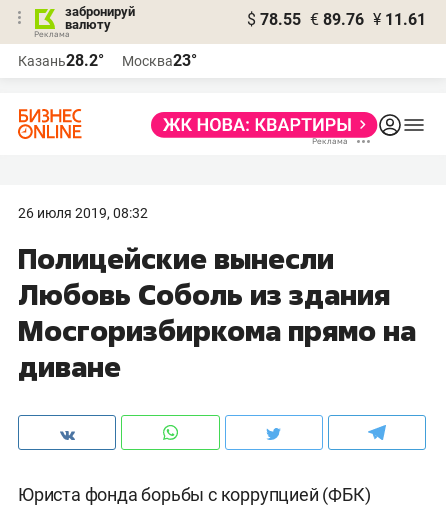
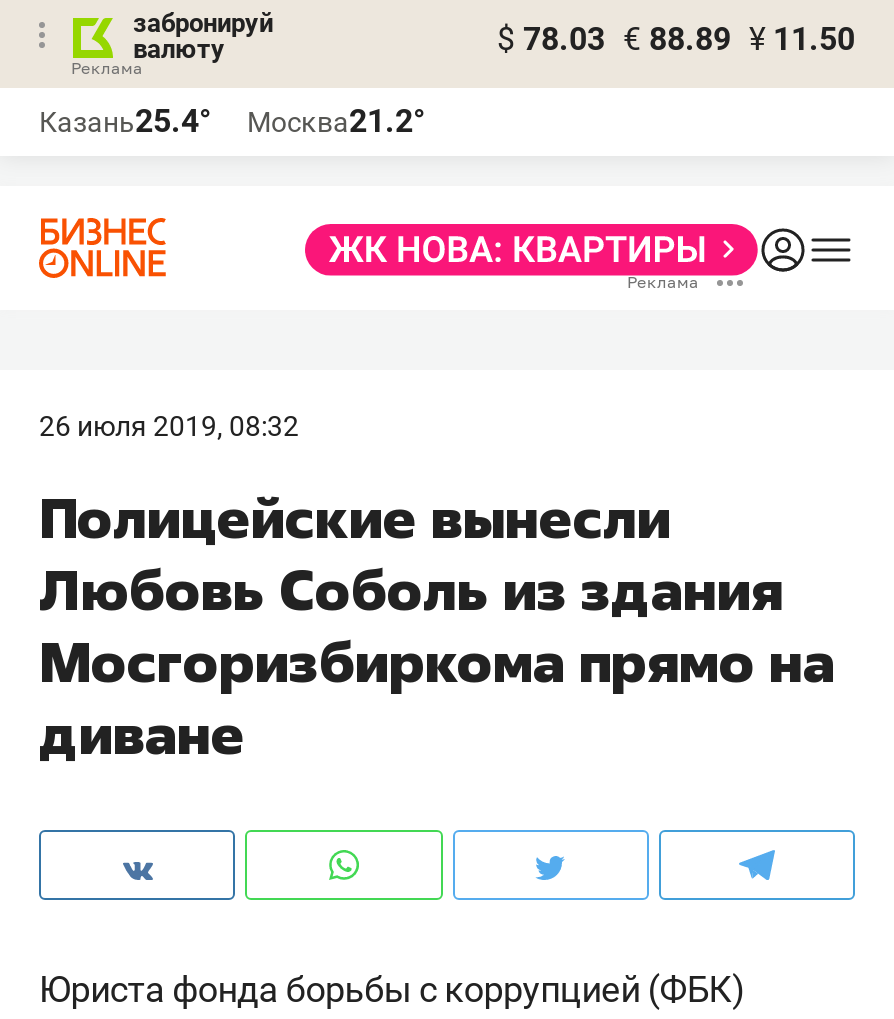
- $ 78.55 € 89.76 ¥ 11.61
+ $ 78.03 € 88.89 ¥ 11.50

- Казань28.2°
+ Казань25.4°

- Москва23°
+ Москва21.2°
